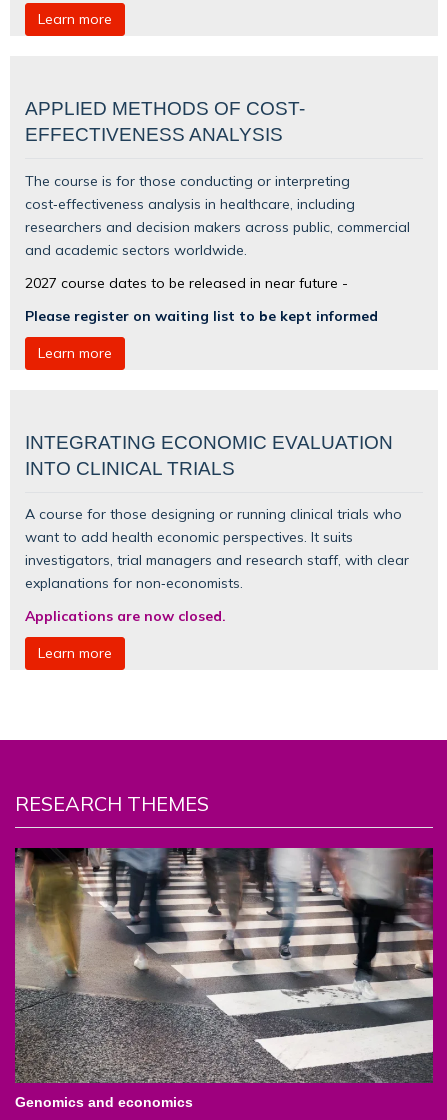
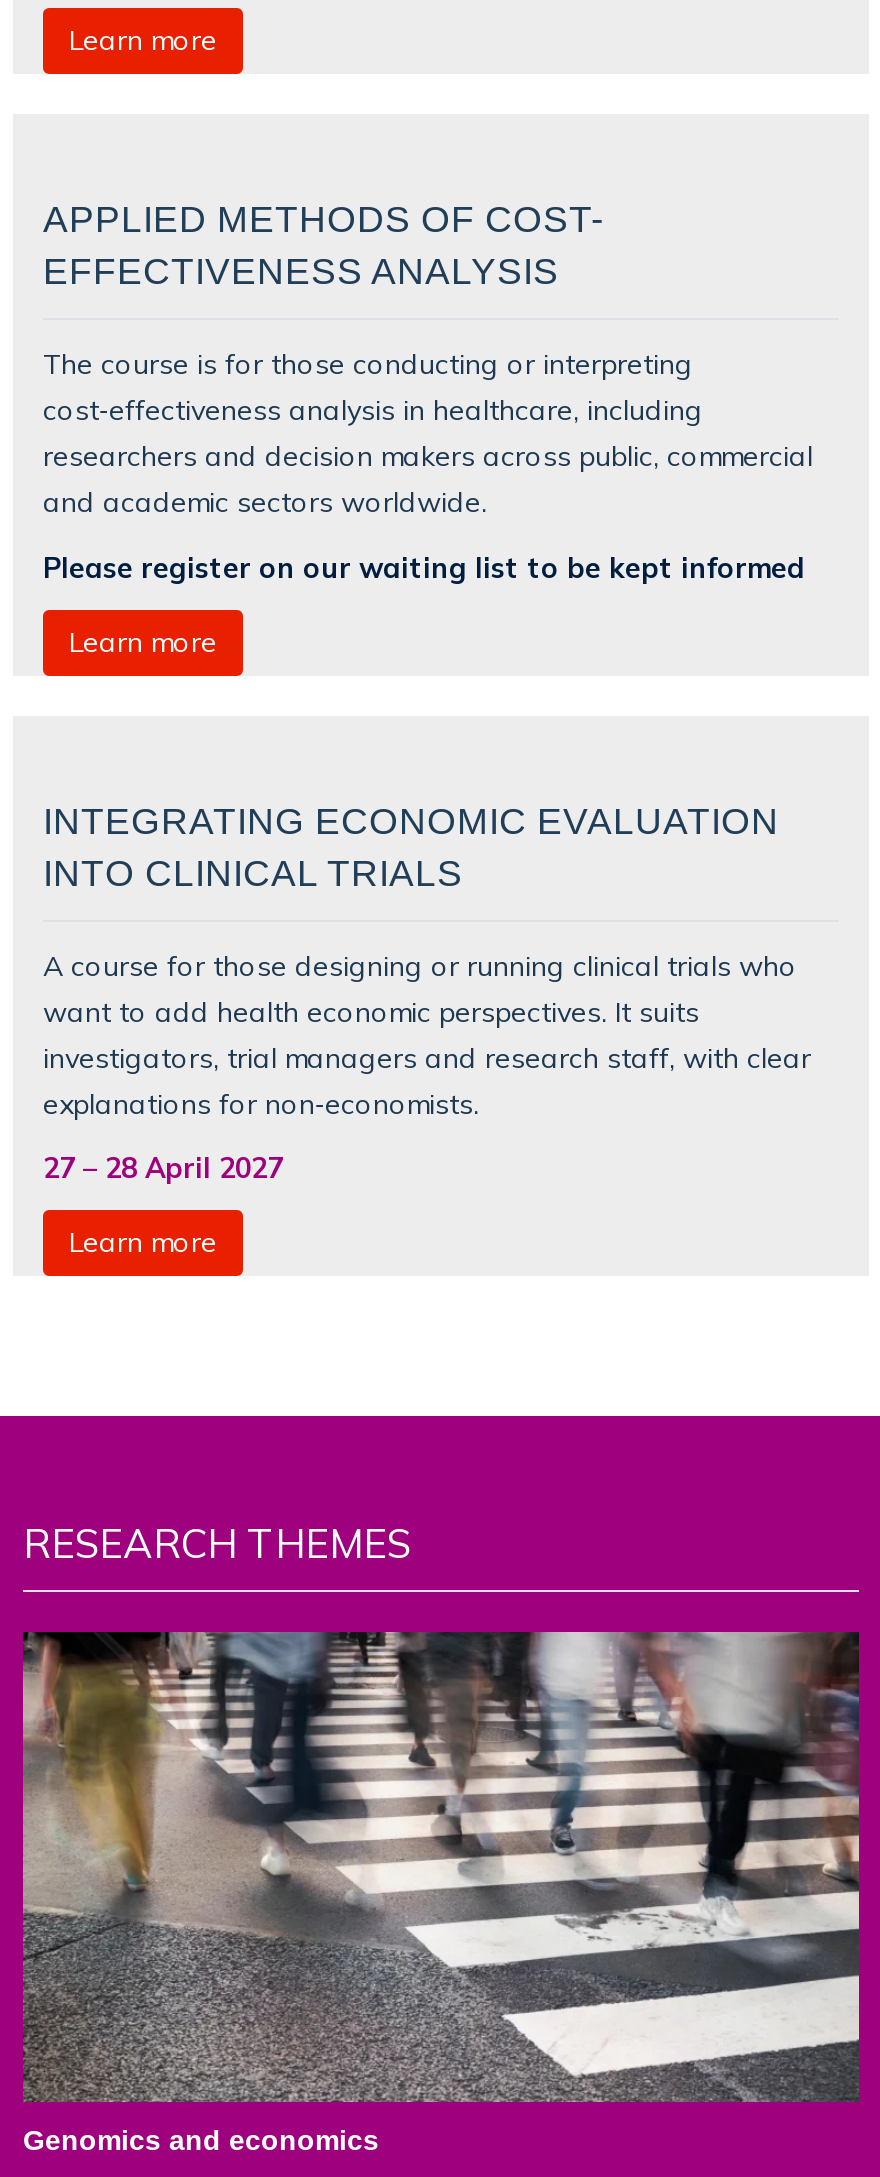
- 2027 course dates to be released in near future -
- Please register on waiting list to be kept informed
+ Please register on our waiting list to be kept informed

- Applications are now closed.
+ 27 – 28 April 2027
